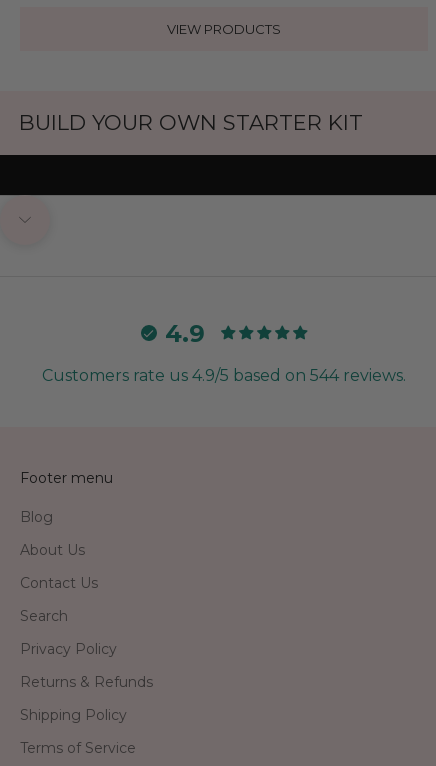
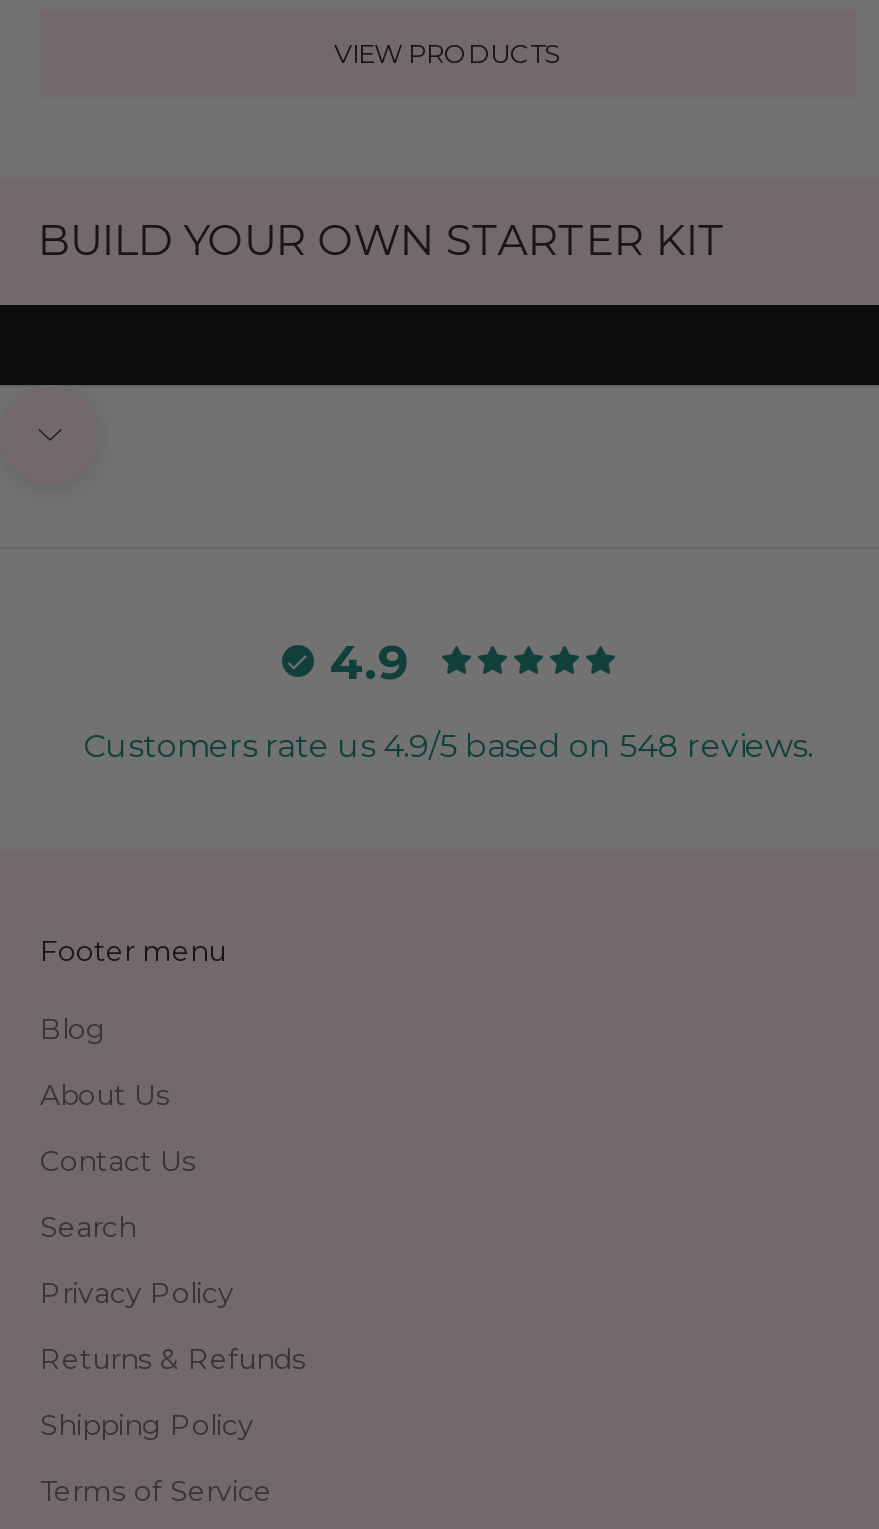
- Customers rate us 4.9/5 based on 544 reviews.
+ Customers rate us 4.9/5 based on 548 reviews.
